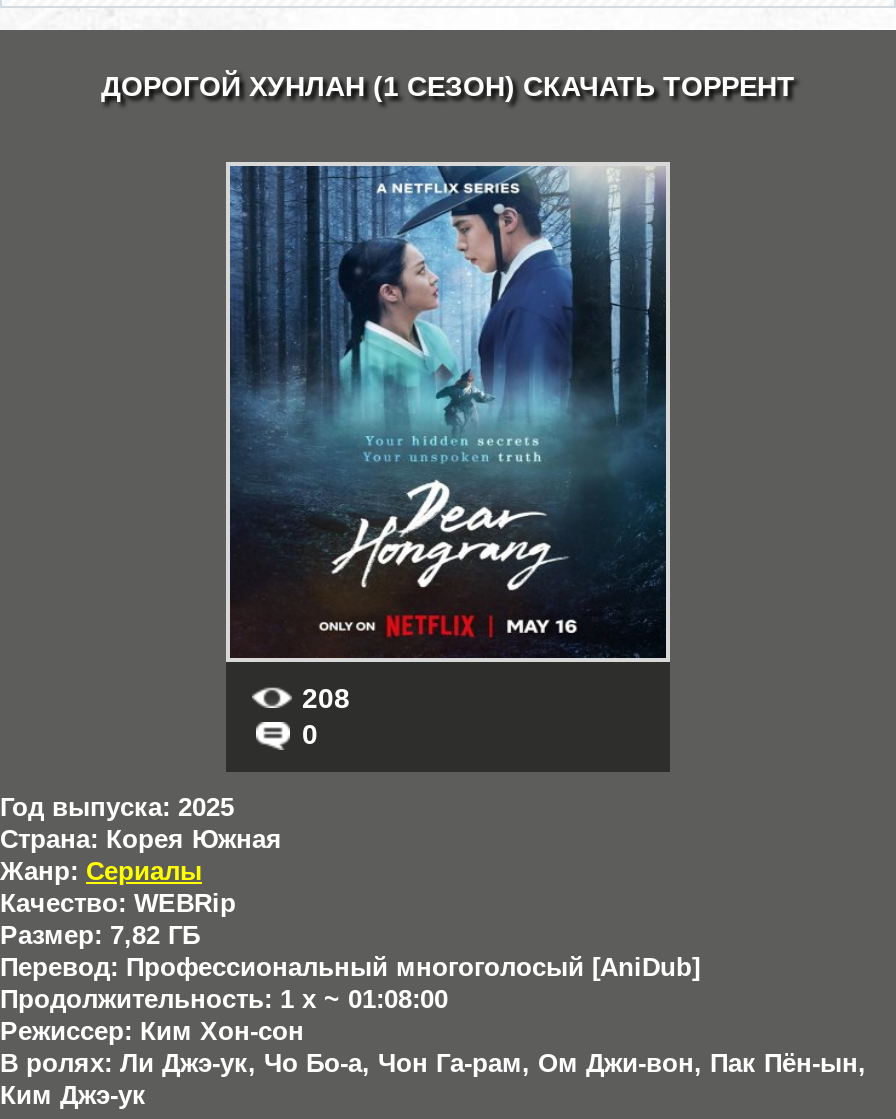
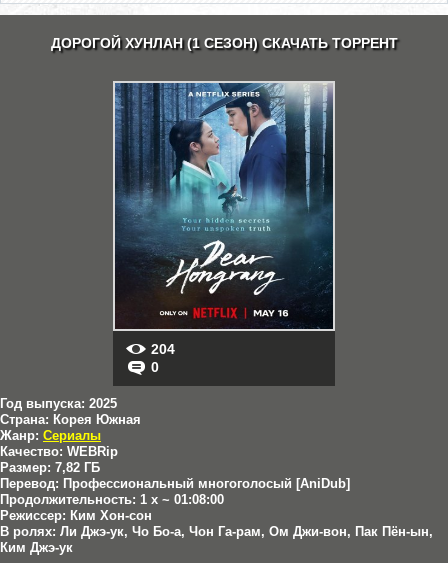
- 208
+ 204
